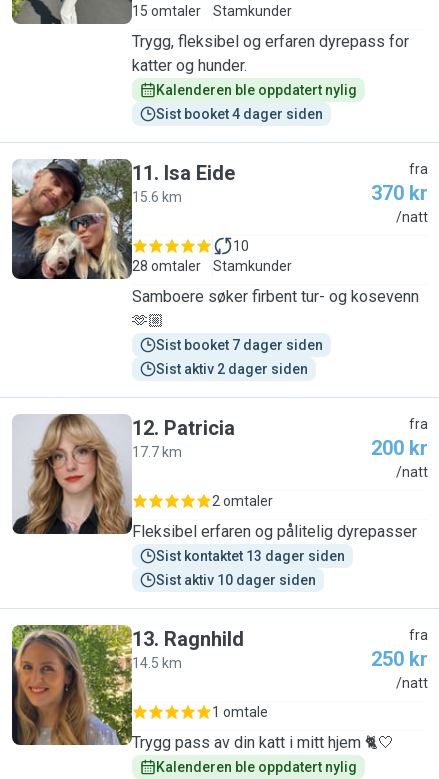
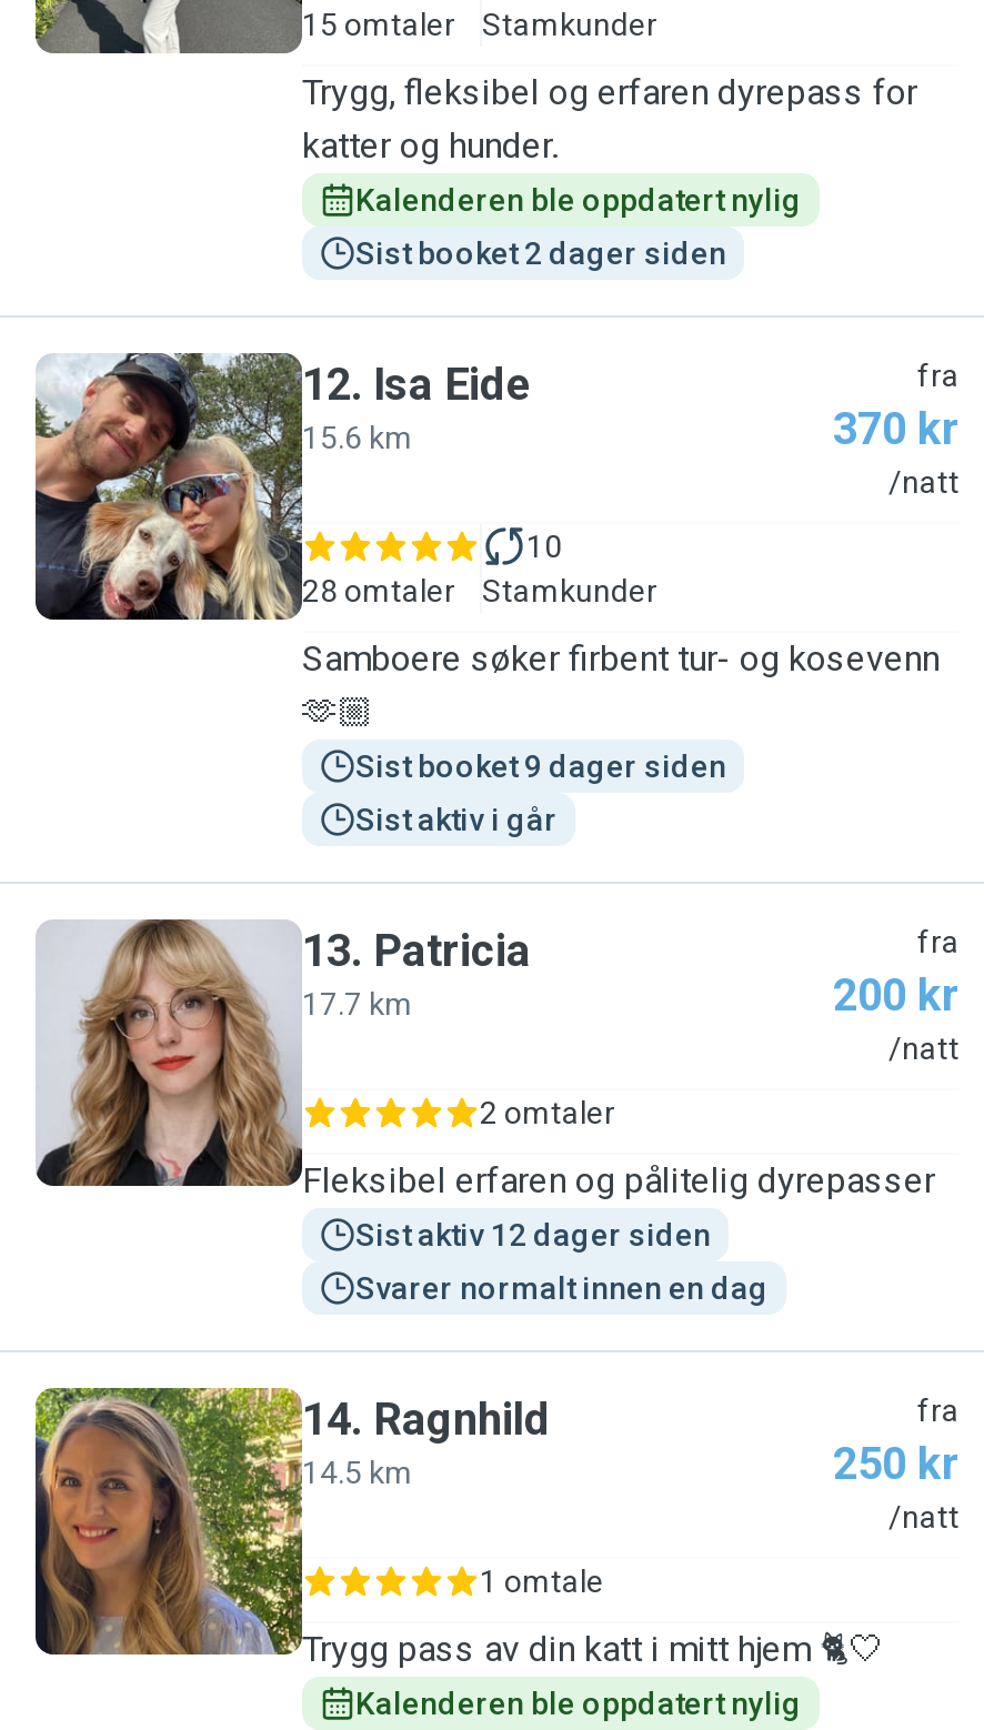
- Sist booket 4 dager siden
+ Sist booket 2 dager siden

- 11. Isa Eide
+ 12. Isa Eide

- Sist booket 7 dager siden
+ Sist booket 9 dager siden

- Sist aktiv 2 dager siden
+ Sist aktiv i går

- 12. Patricia
+ 13. Patricia

- Sist kontaktet 13 dager siden
+ Sist aktiv 12 dager siden

- Sist aktiv 10 dager siden
+ Svarer normalt innen en dag

- 13. Ragnhild
+ 14. Ragnhild
